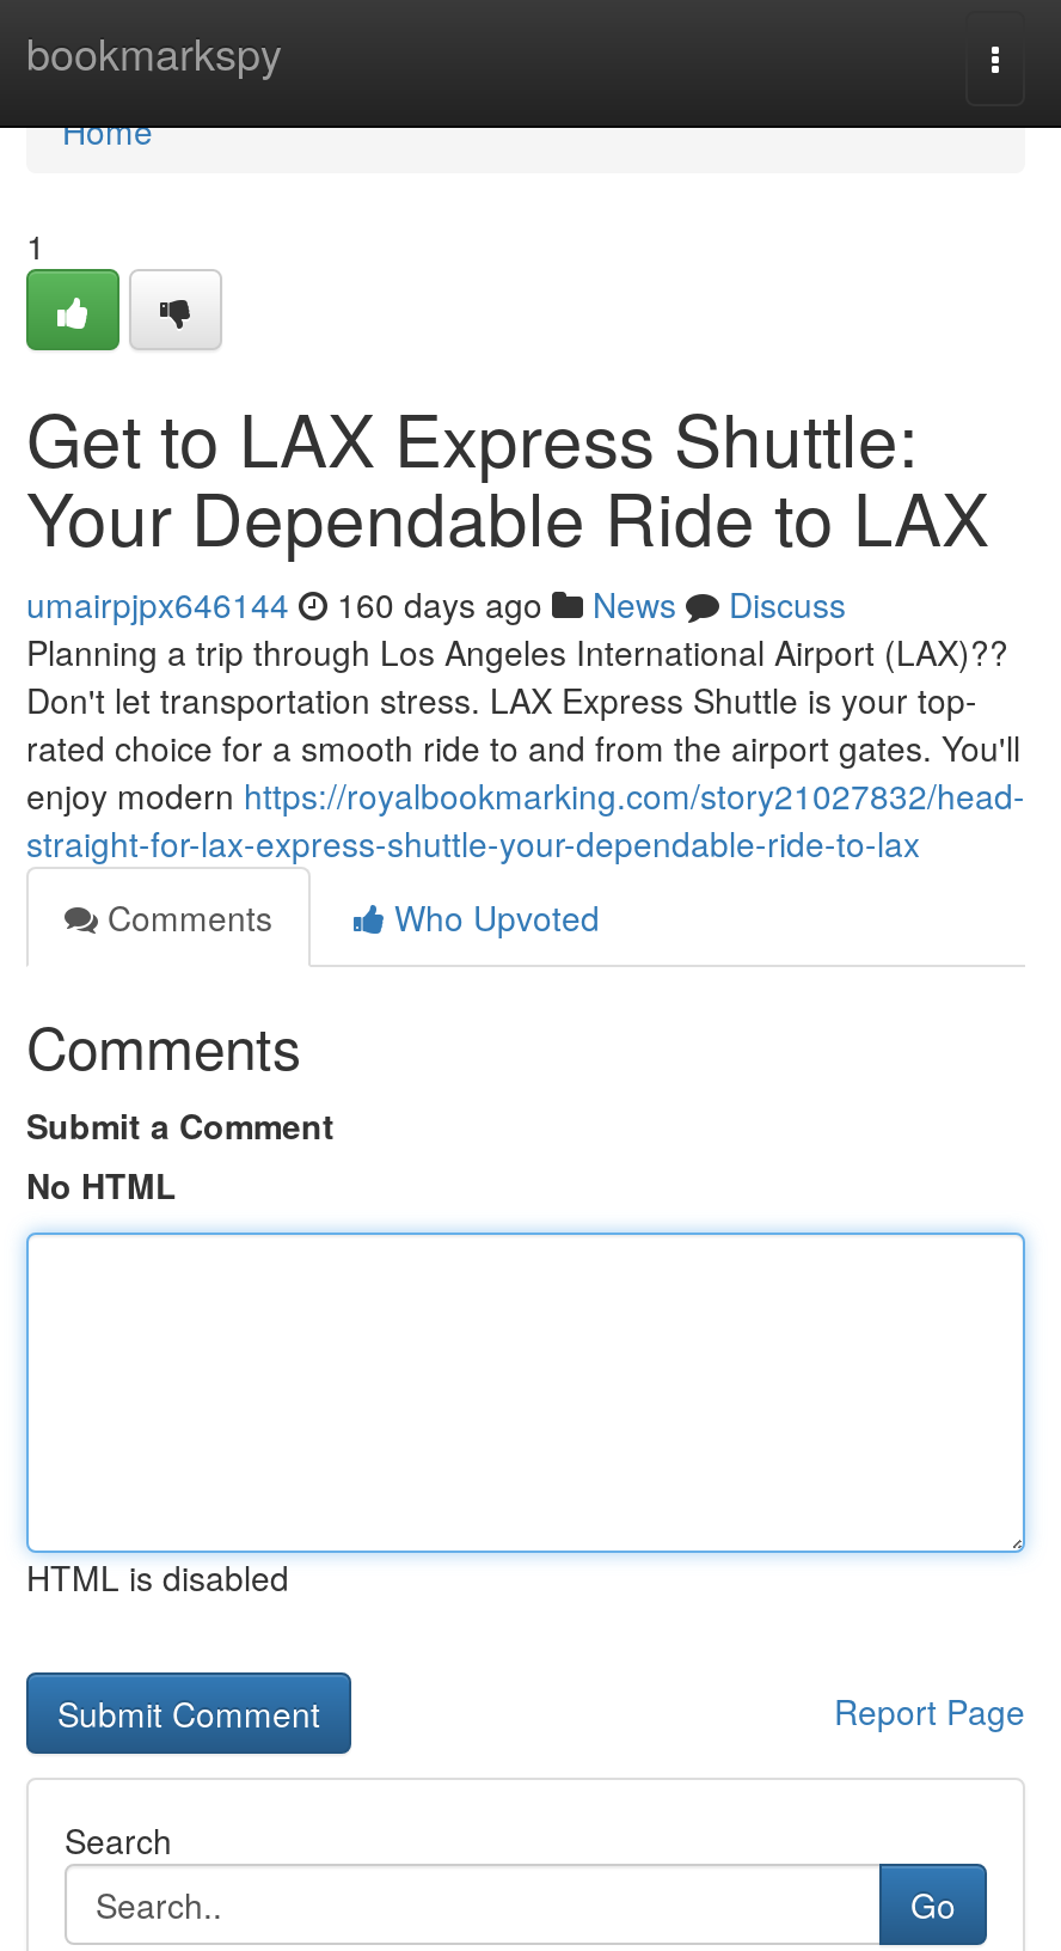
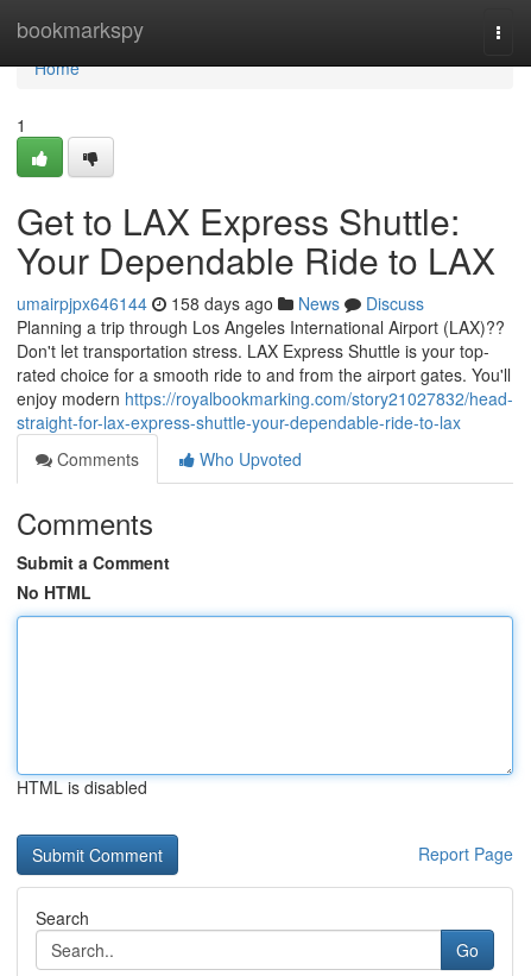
- umairpjpx646144 160 days ago News Discuss
+ umairpjpx646144 158 days ago News Discuss
